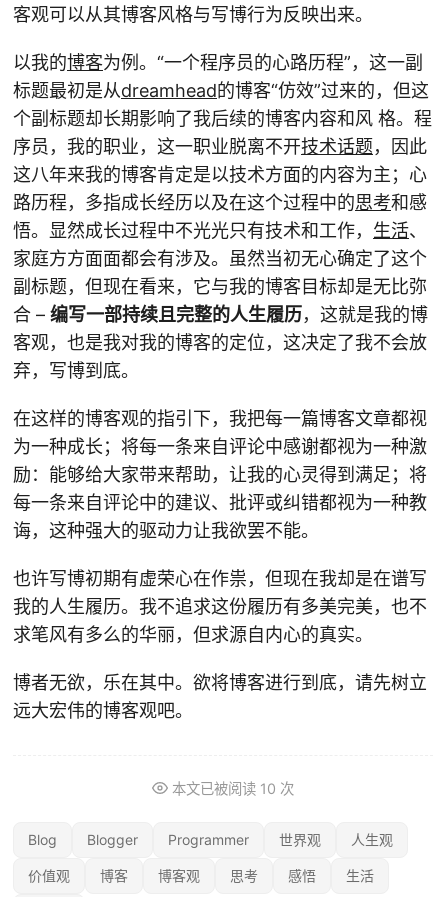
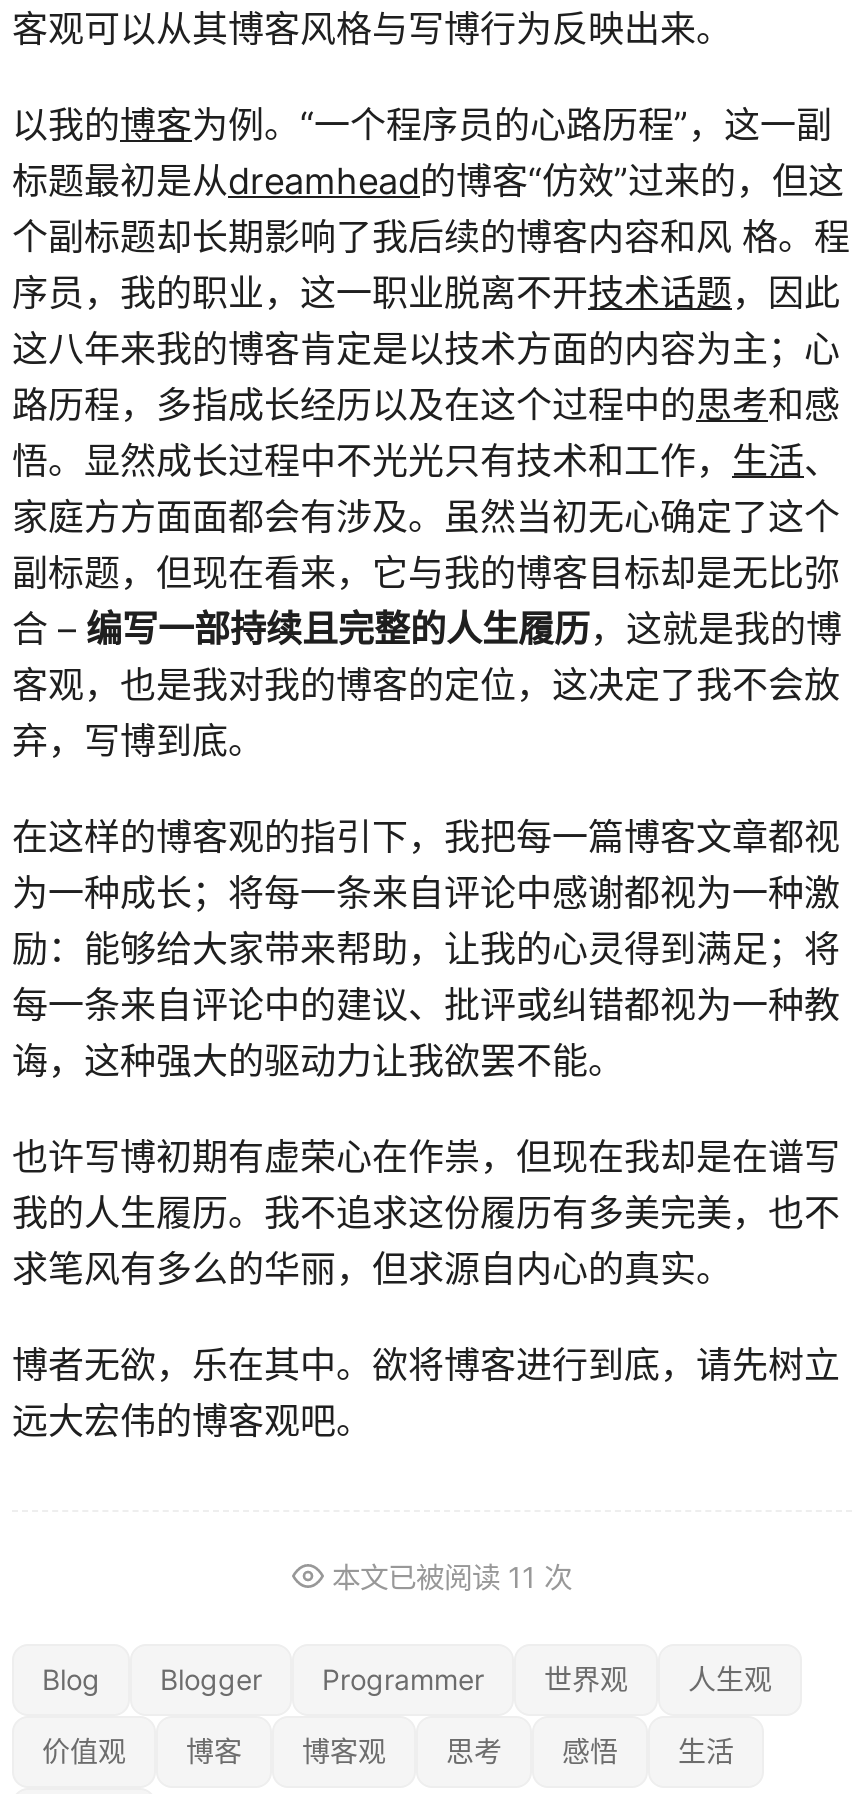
- 本文已被阅读10次
+ 本文已被阅读11次
